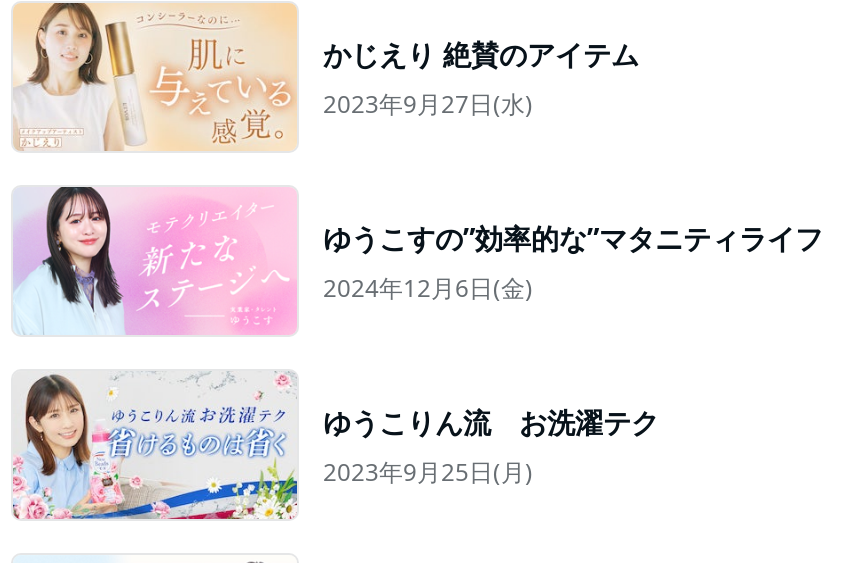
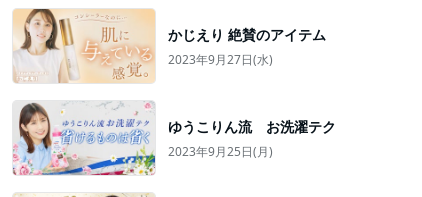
- [image]
- ゆうこすの”効率的な”マタニティライフ
- 2024年12月6日(金)
